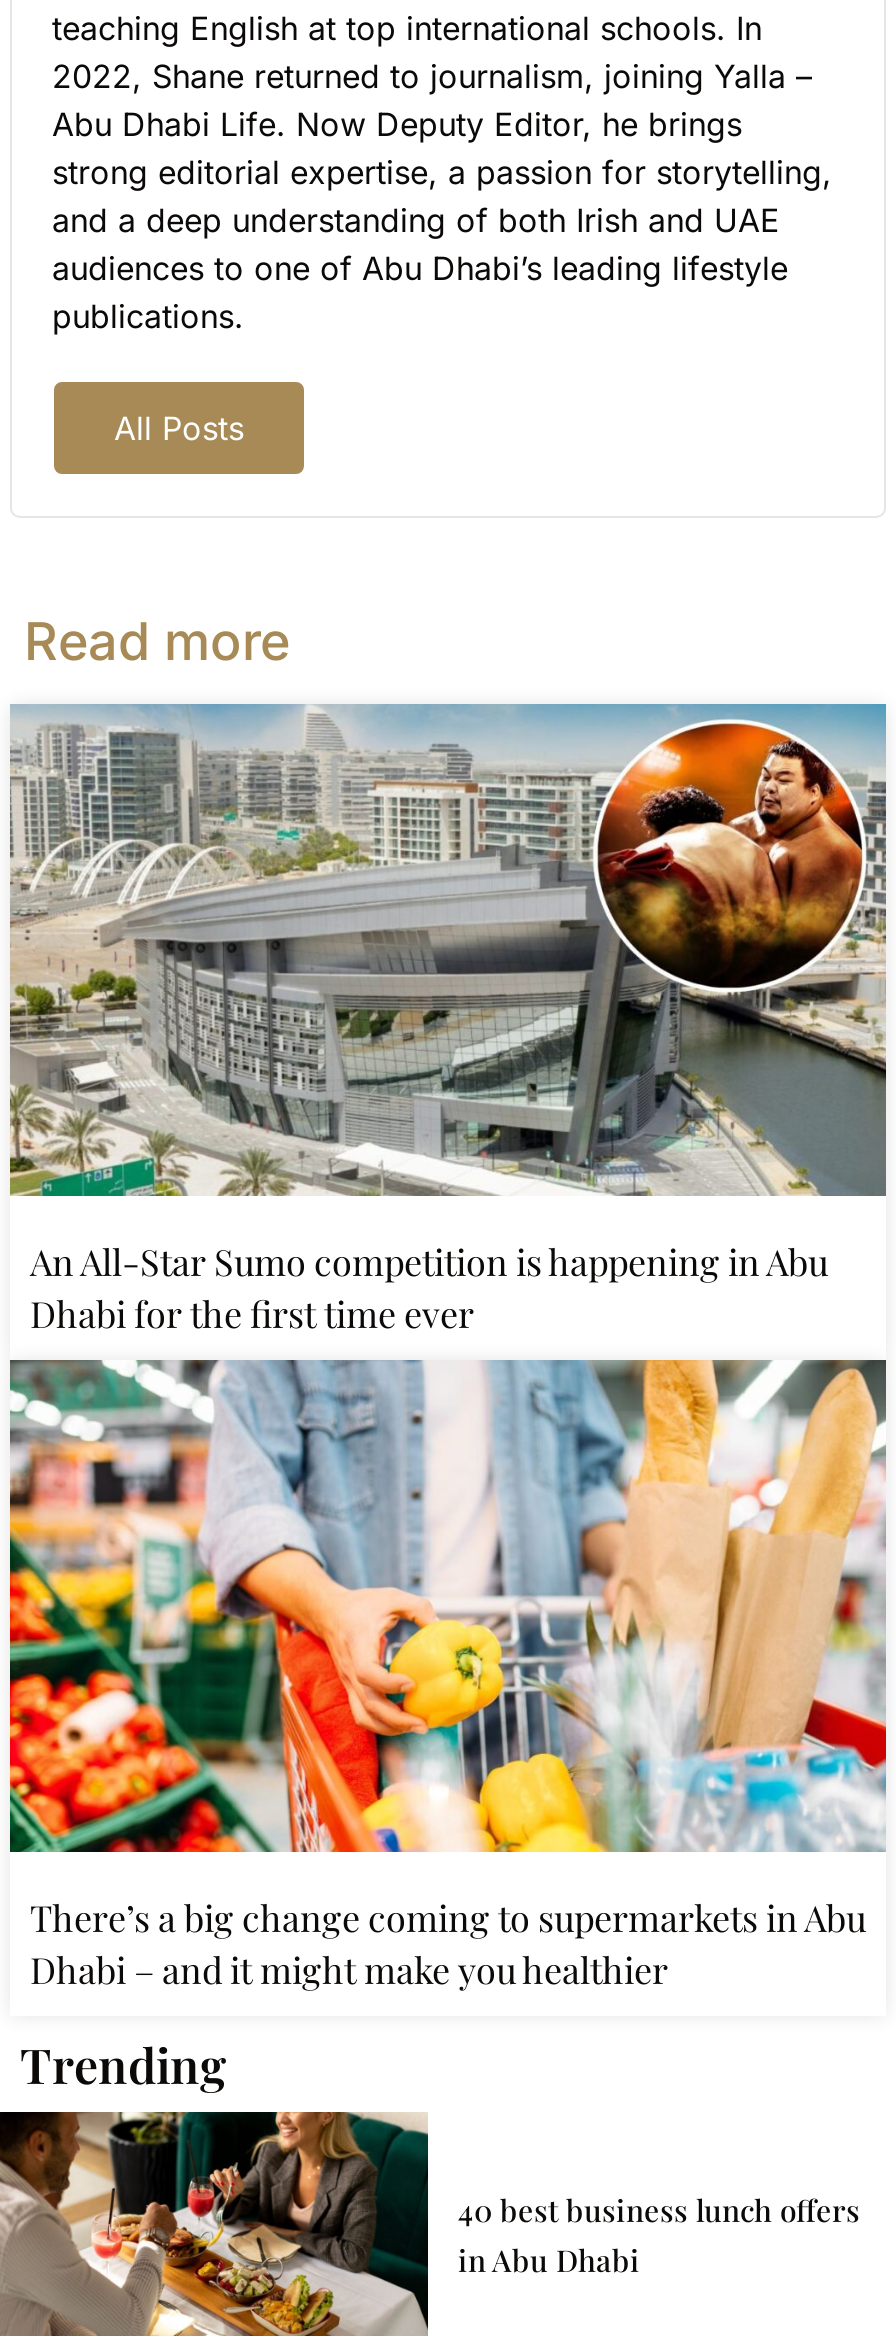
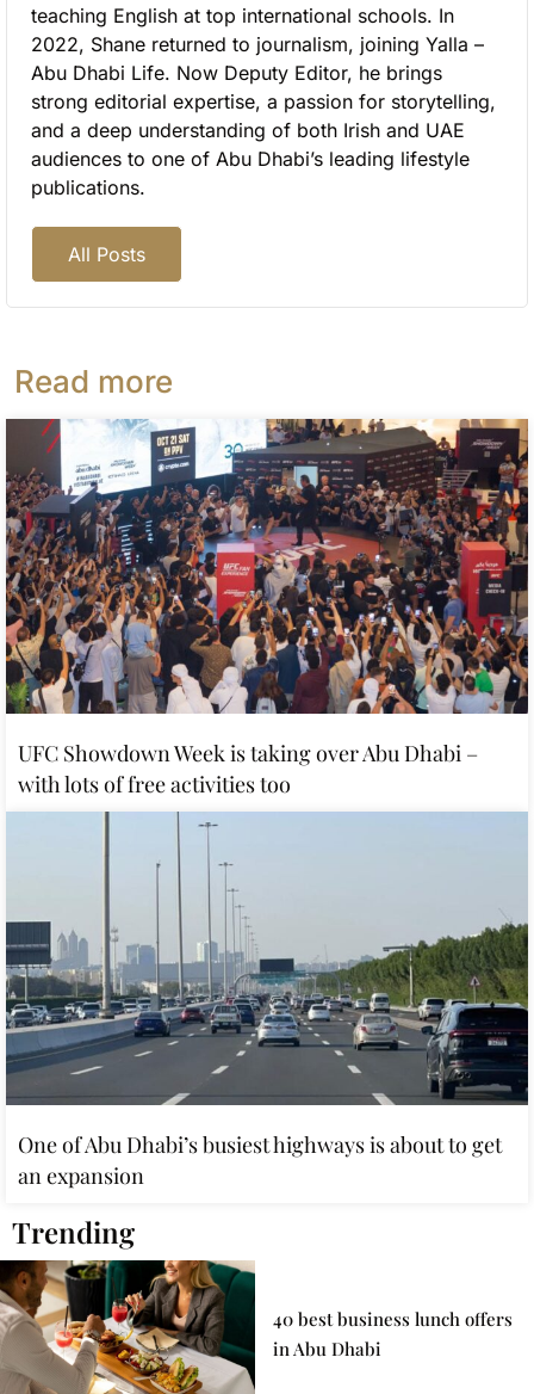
- [image]
- An All-Star Sumo competition is happening in Abu
- Dhabi for the first time ever
+ [image]
+ UFC Showdown Week is taking over Abu Dhabi –
+ with lots of free activities too

- [image]
- There’s a big change coming to supermarkets in Abu
- Dhabi – and it might make you healthier
+ [image]
+ One of Abu Dhabi’s busiest highways is about to get
+ an expansion
